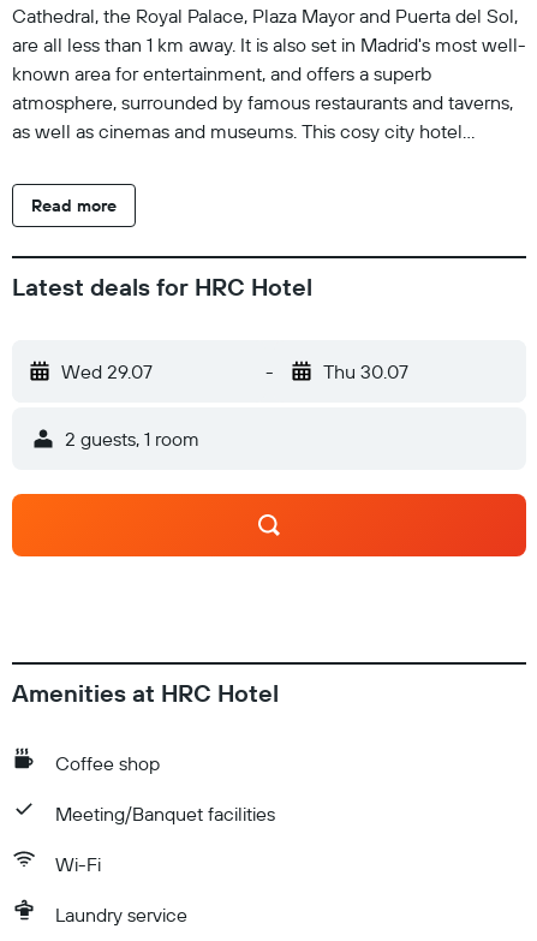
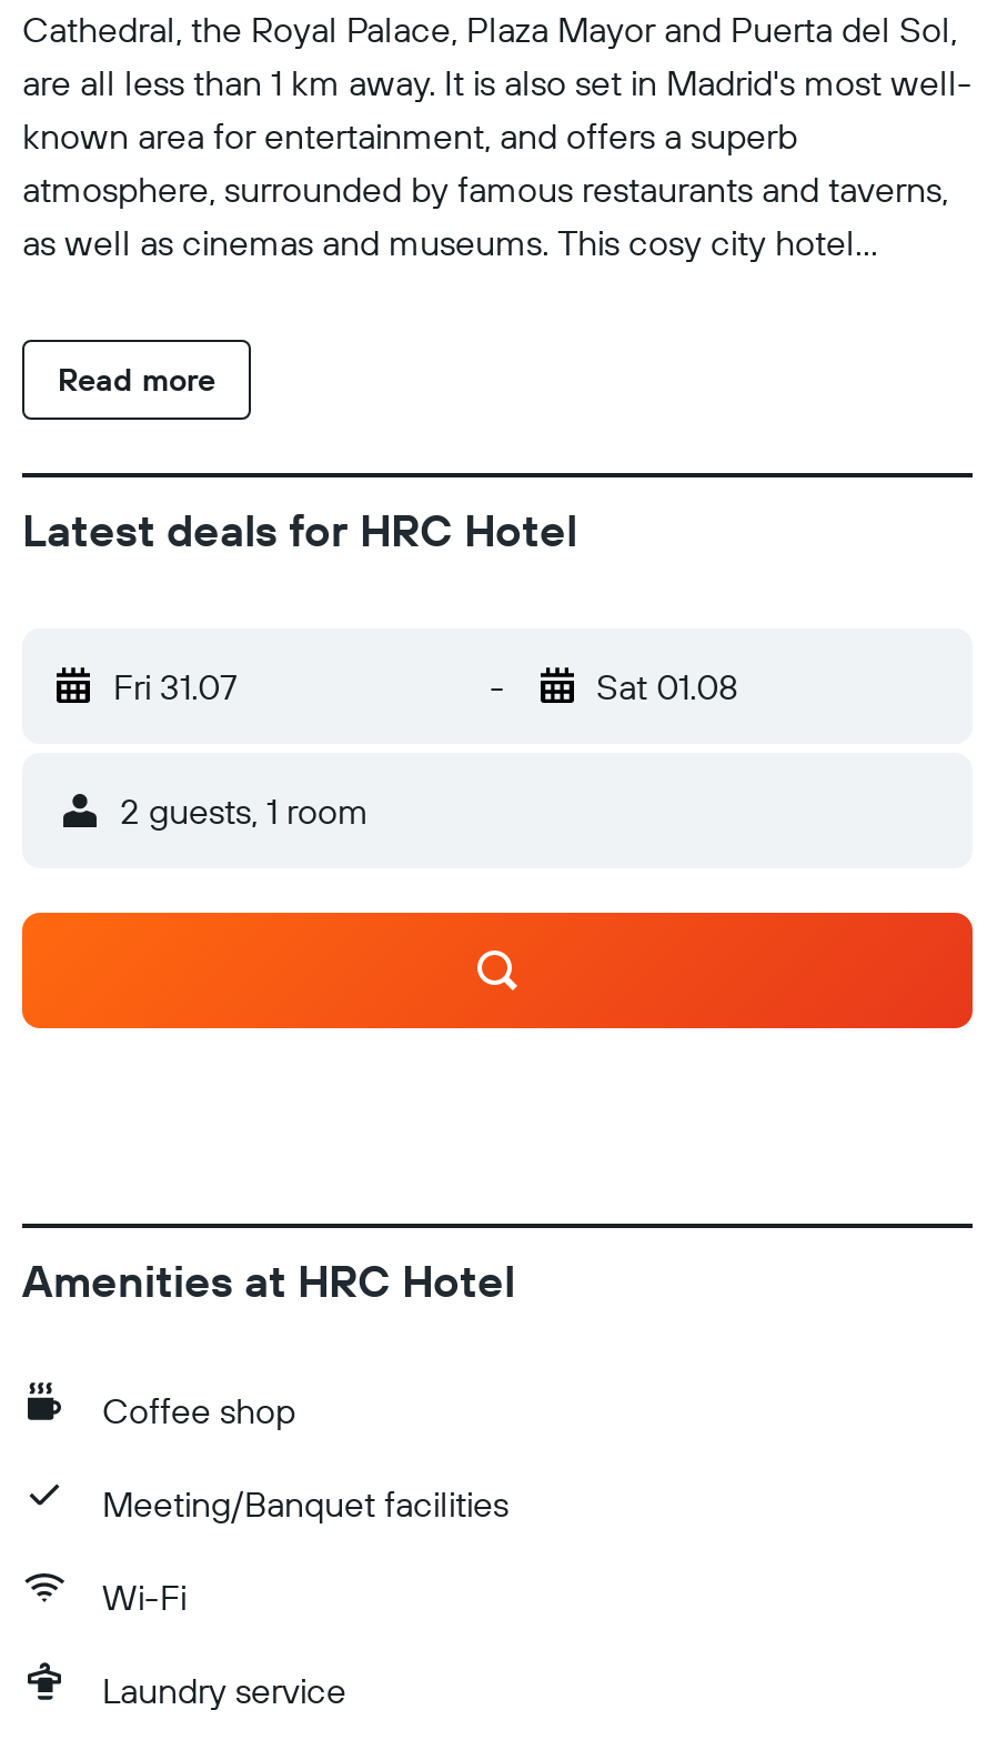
- Wed 29.07
+ Fri 31.07

- Thu 30.07
+ Sat 01.08
